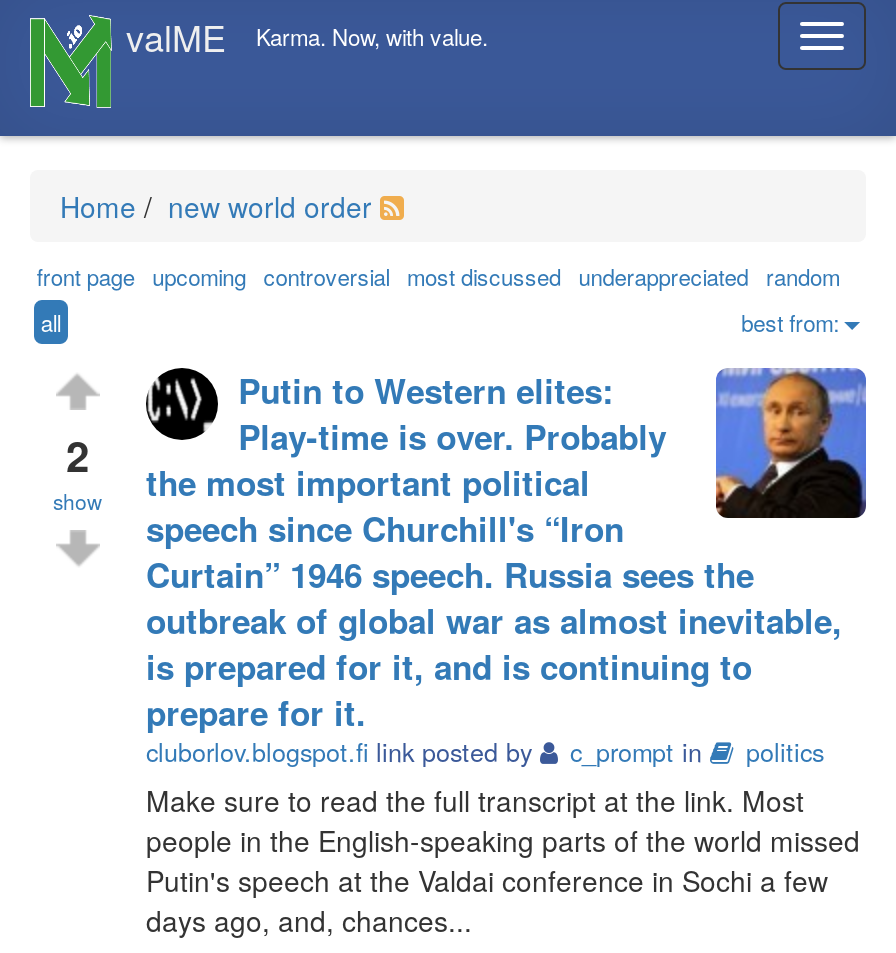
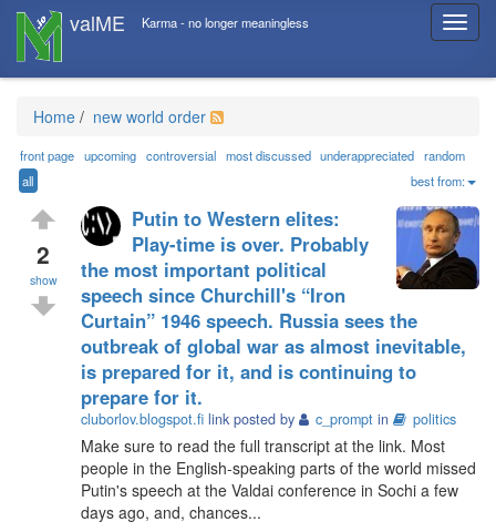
- Karma. Now, with value.
+ Karma - no longer meaningless
